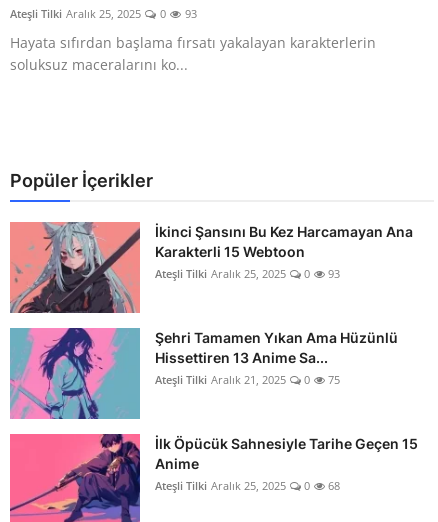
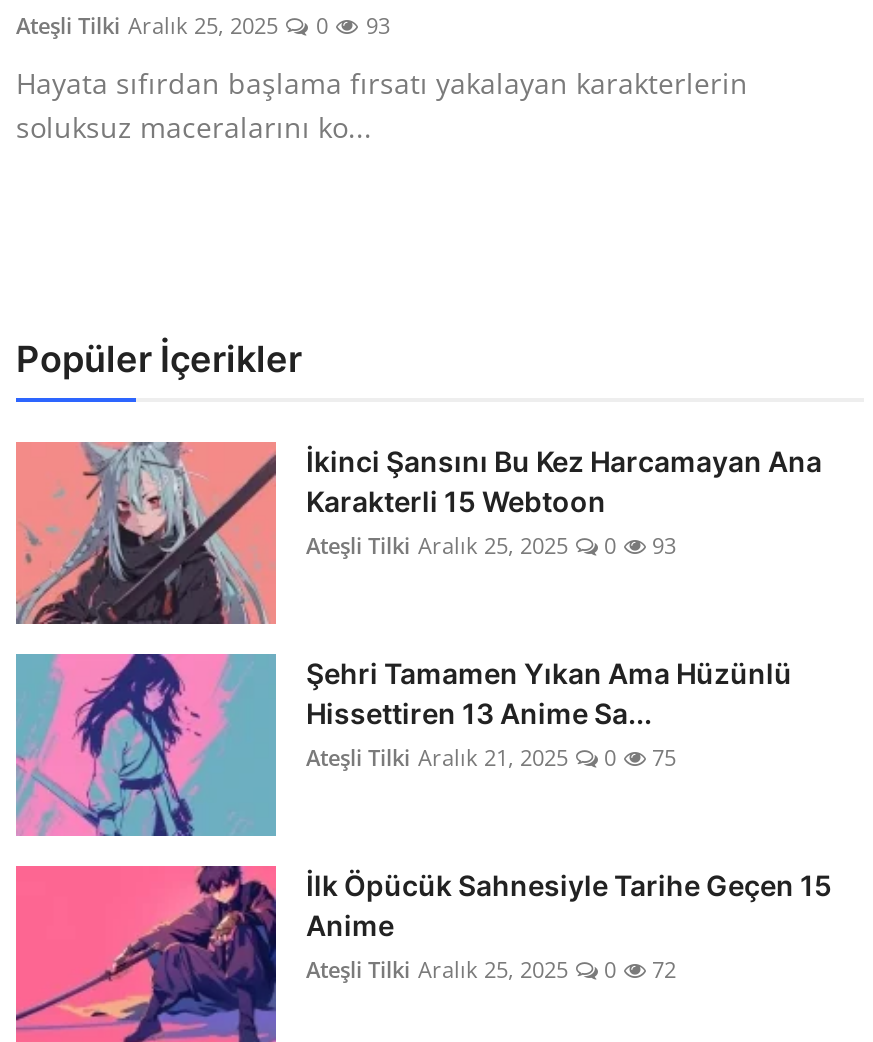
- Ateşli Tilki Aralık 25, 2025 0 68
+ Ateşli Tilki Aralık 25, 2025 0 72
